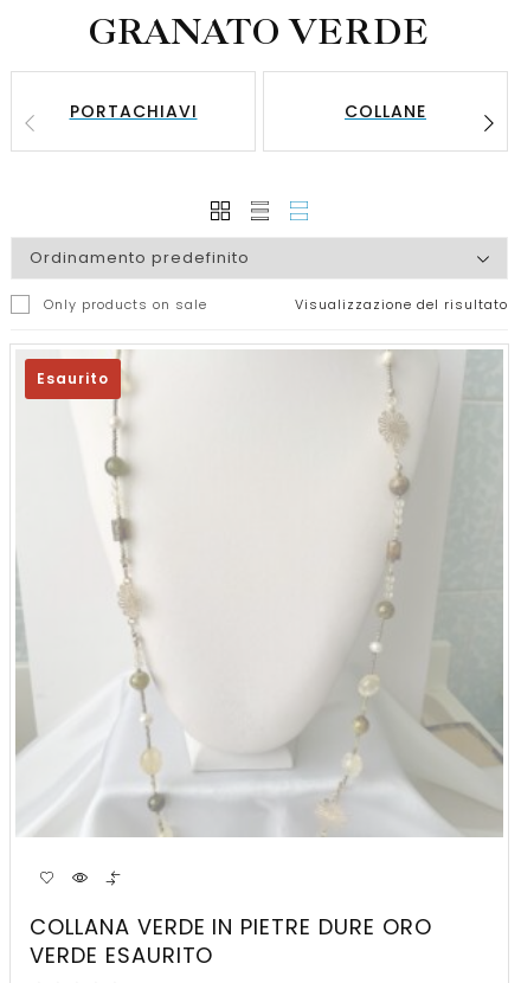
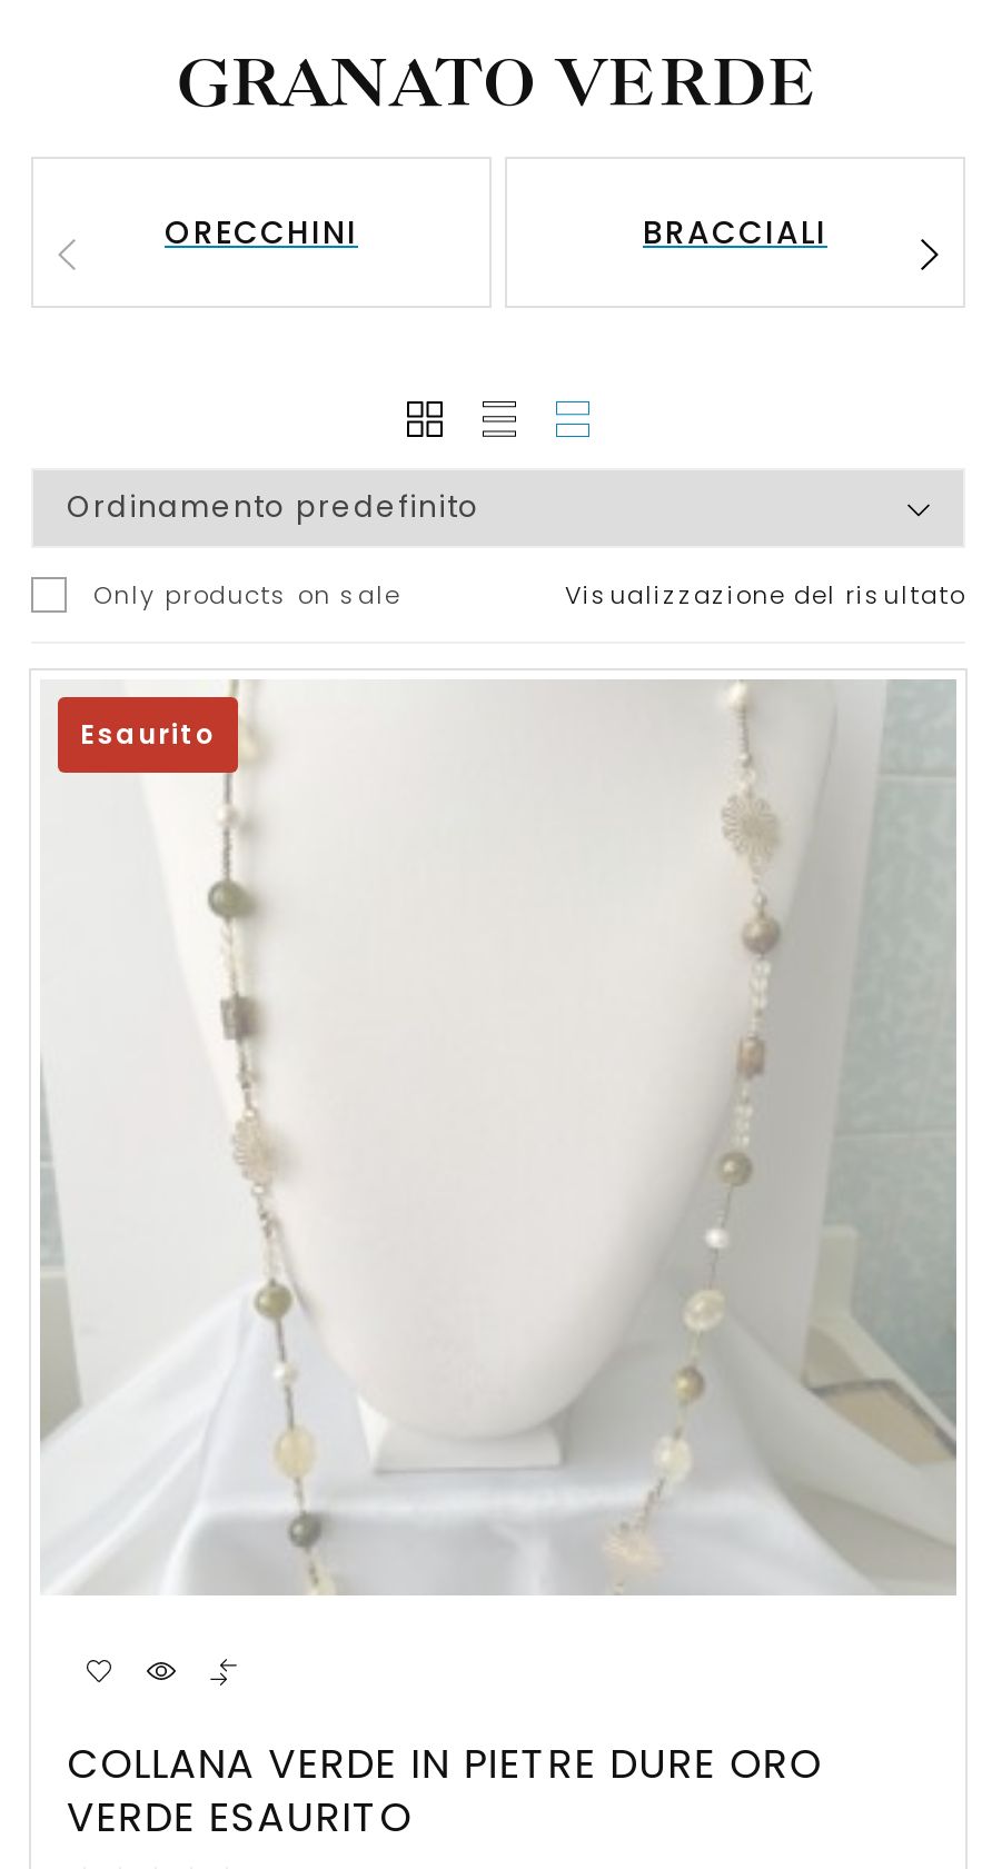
- PORTACHIAVI
- COLLANE
+ ORECCHINI
+ BRACCIALI
